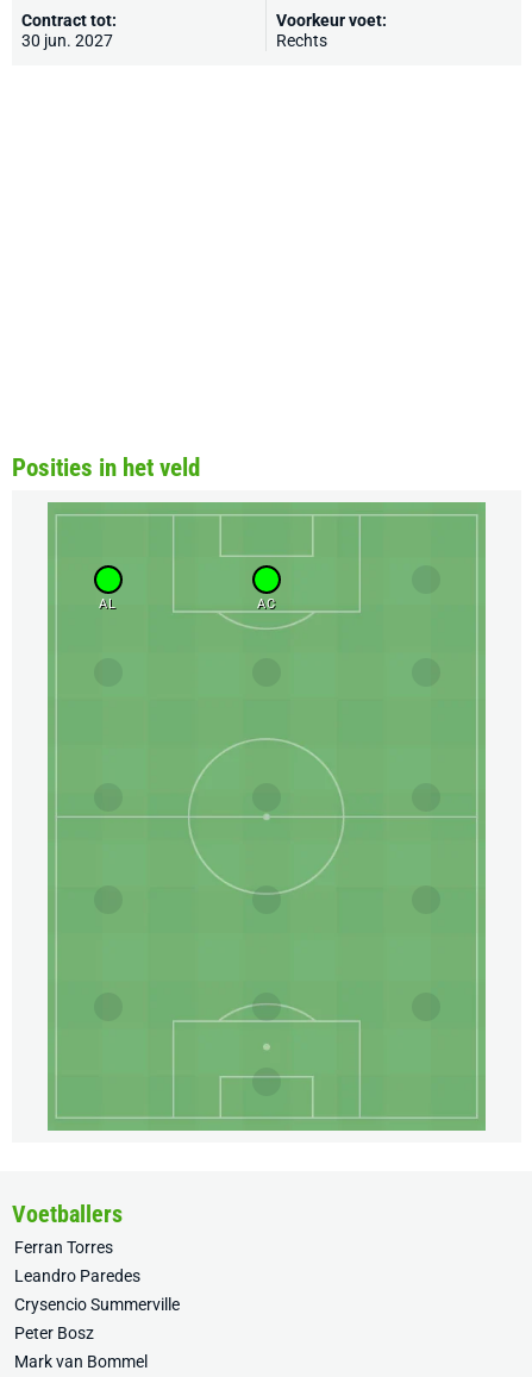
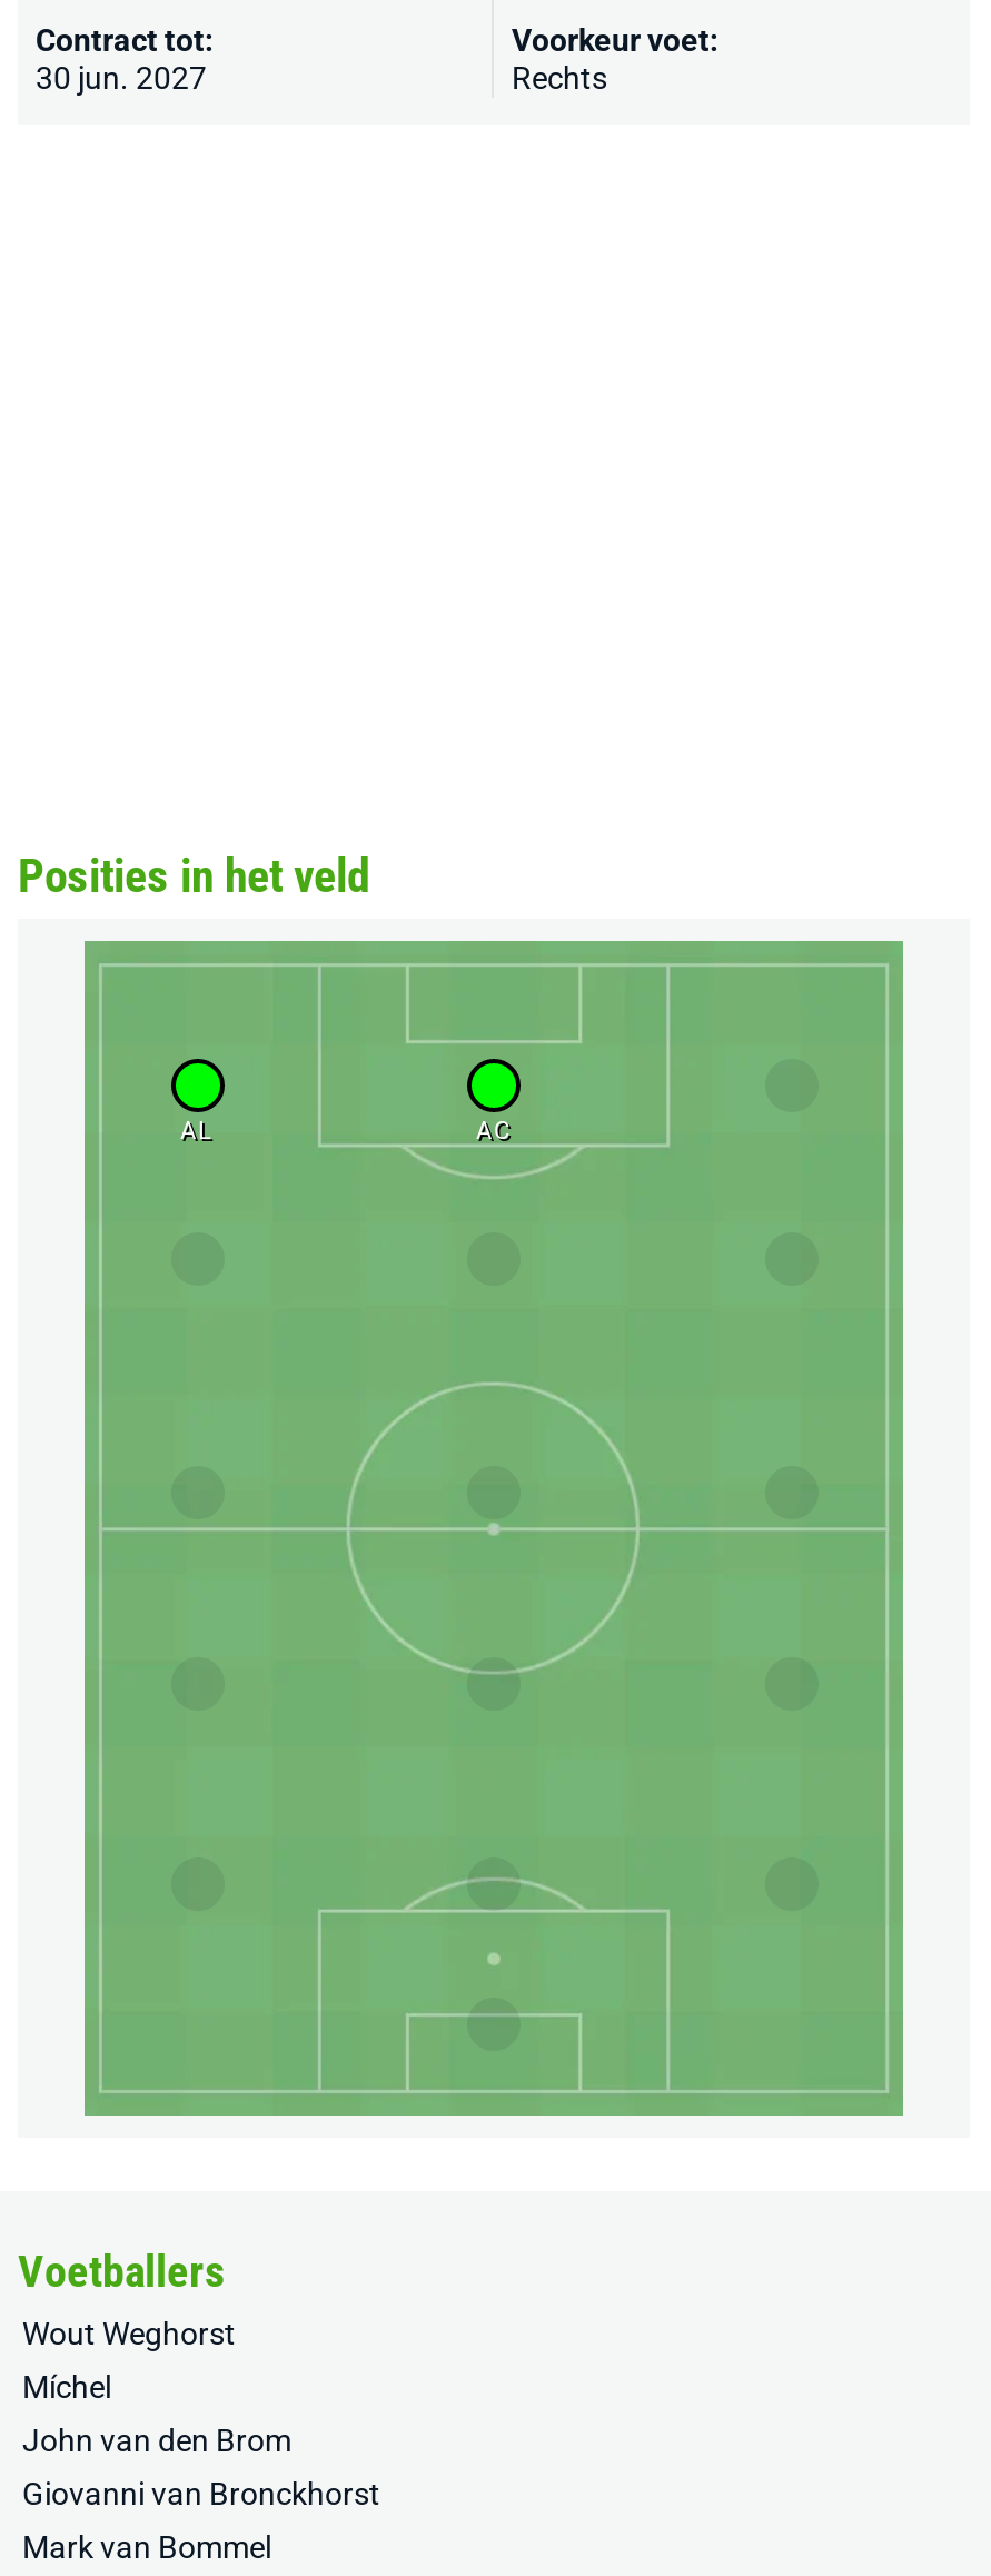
- Ferran Torres
+ Wout Weghorst

- Leandro Paredes
+ Míchel

- Crysencio Summerville
+ John van den Brom

- Peter Bosz
+ Giovanni van Bronckhorst
